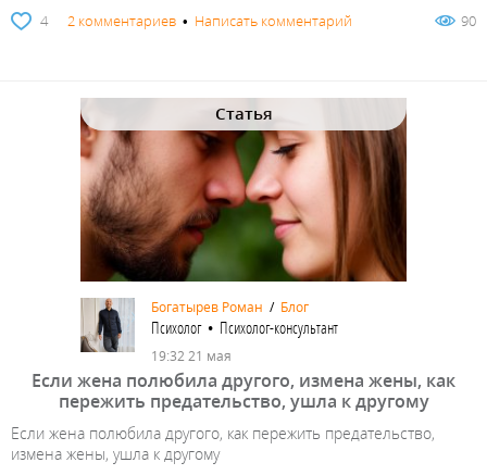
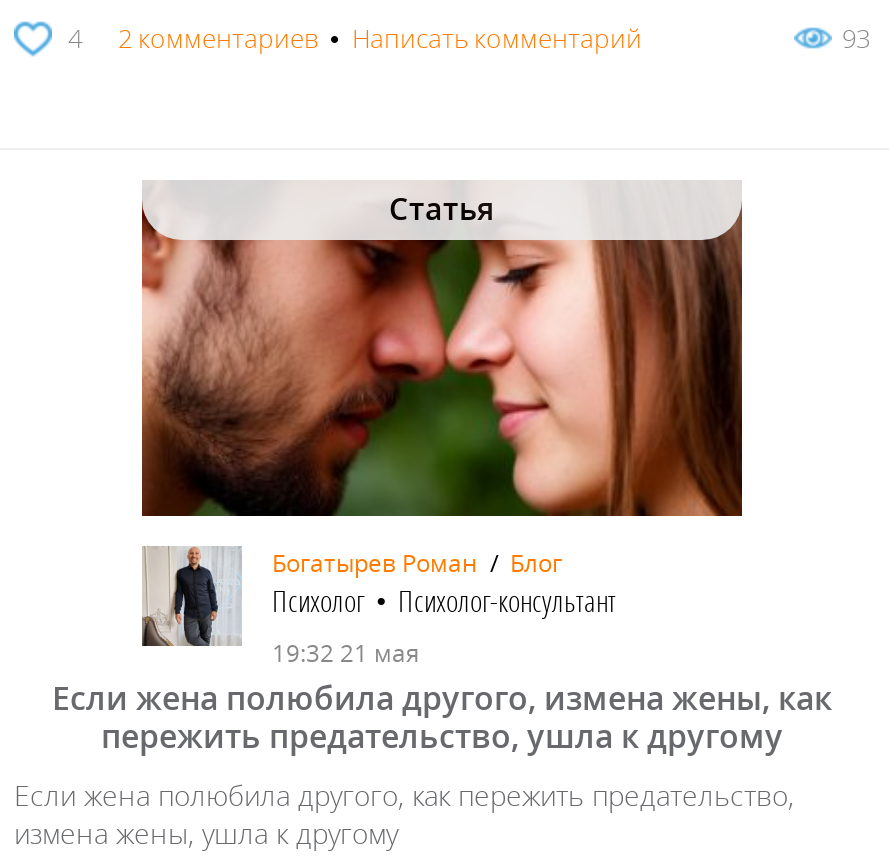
- 90
+ 93
